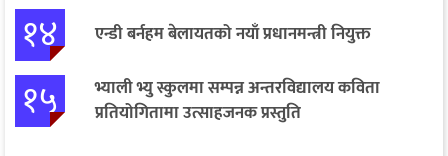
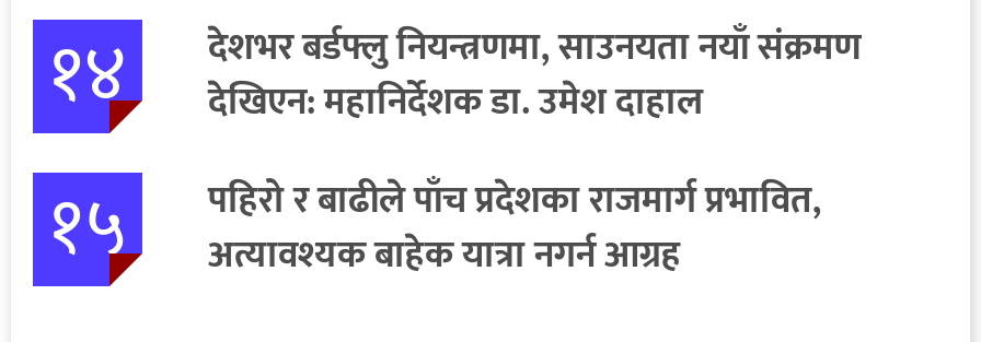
- एन्डी बर्नहम बेलायतको नयाँ प्रधानमन्त्री नियुक्त
+ देशभर बर्डफ्लु नियन्त्रणमा, साउनयता नयाँ संक्रमण
+ देखिएन: महानिर्देशक डा. उमेश दाहाल

- भ्याली भ्यु स्कुलमा सम्पन्न अन्तरविद्यालय कविता
- प्रतियोगितामा उत्साहजनक प्रस्तुति
+ पहिरो र बाढीले पाँच प्रदेशका राजमार्ग प्रभावित,
+ अत्यावश्यक बाहेक यात्रा नगर्न आग्रह
